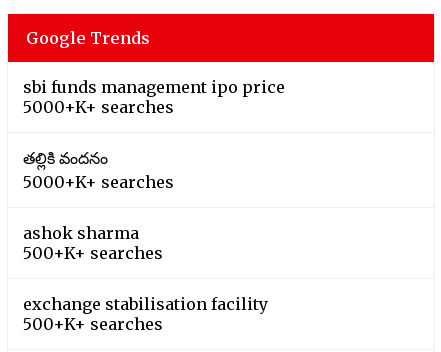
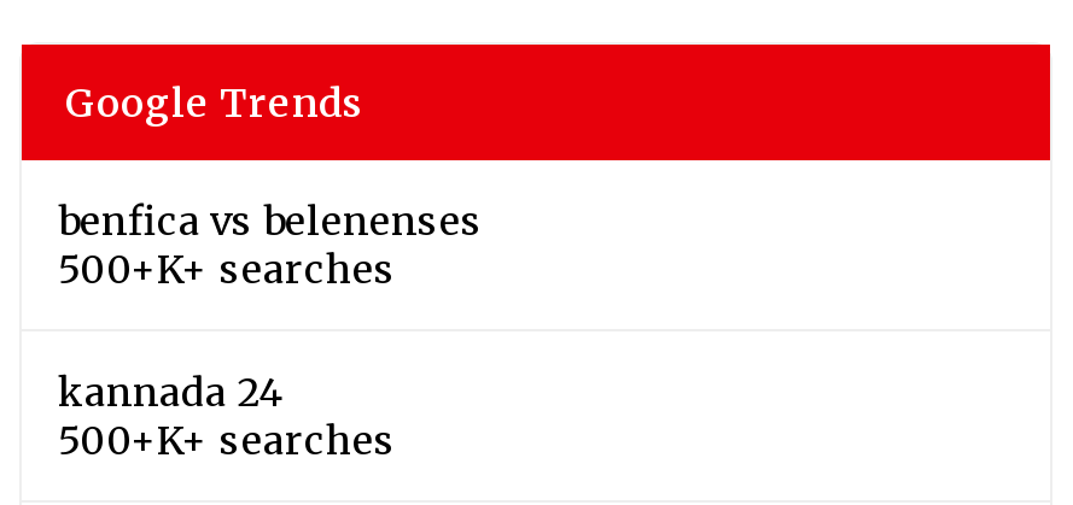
- sbi funds management ipo price
- 5000+K+ searches
- తల్లికి వందనం
- 5000+K+ searches
- ashok sharma
+ benfica vs belenenses

- exchange stabilisation facility
+ kannada 24
